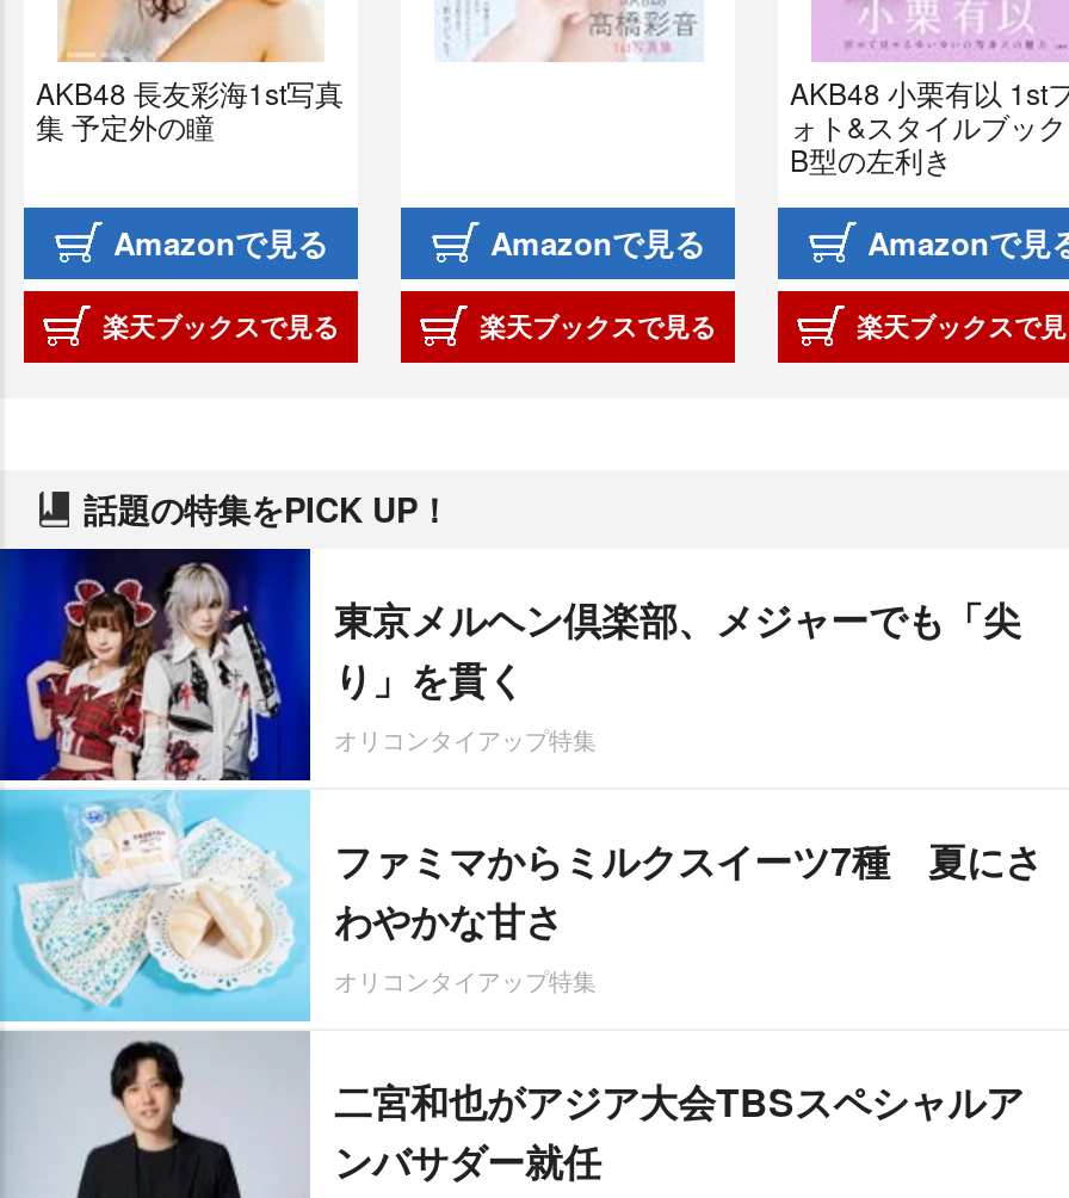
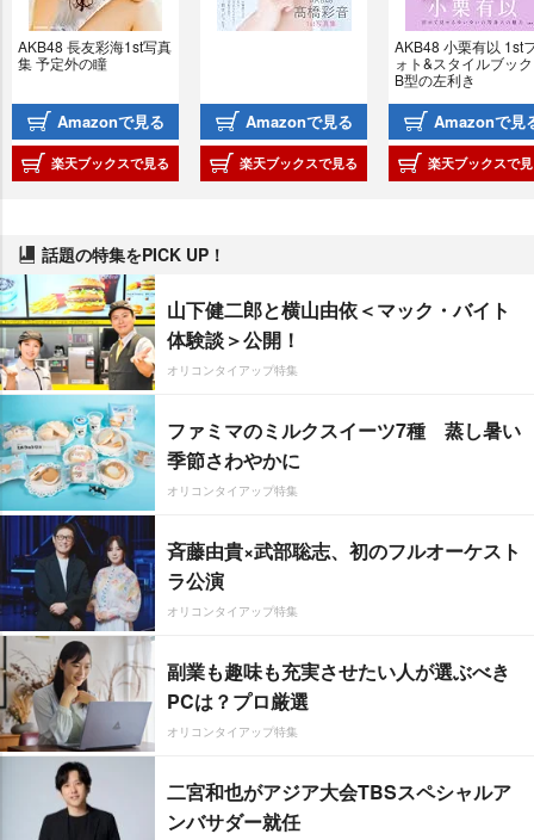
- [image]
- 東京メルヘン倶楽部、メジャーでも「尖
- り」を貫く
+ [image]
+ 山下健二郎と横山由依＜マック・バイト
+ 体験談＞公開！

- ファミマからミルクスイーツ7種 夏にさ
- わやかな甘さ
+ ファミマのミルクスイーツ7種 蒸し暑い
+ 季節さわやかに
+ オリコンタイアップ特集
+ 斉藤由貴×武部聡志、初のフルオーケスト
+ ラ公演
+ オリコンタイアップ特集
+ 副業も趣味も充実させたい人が選ぶべき
+ PCは？プロ厳選
